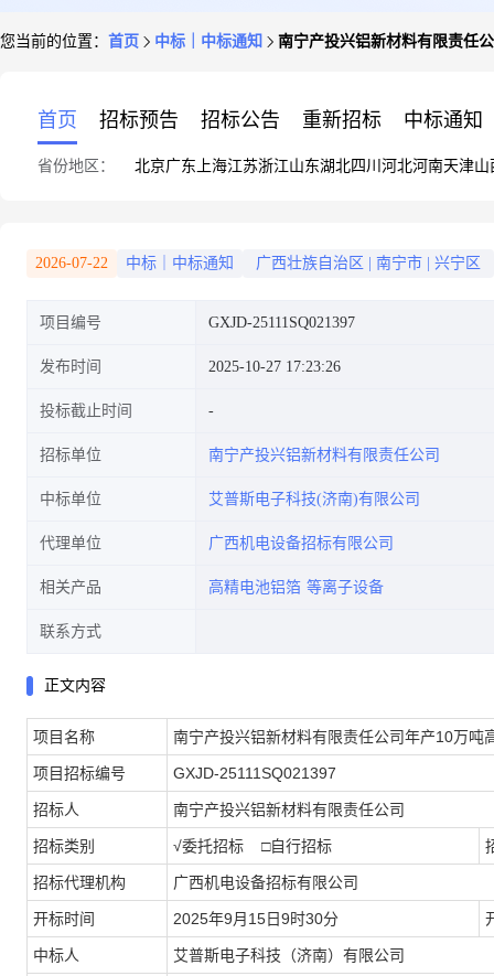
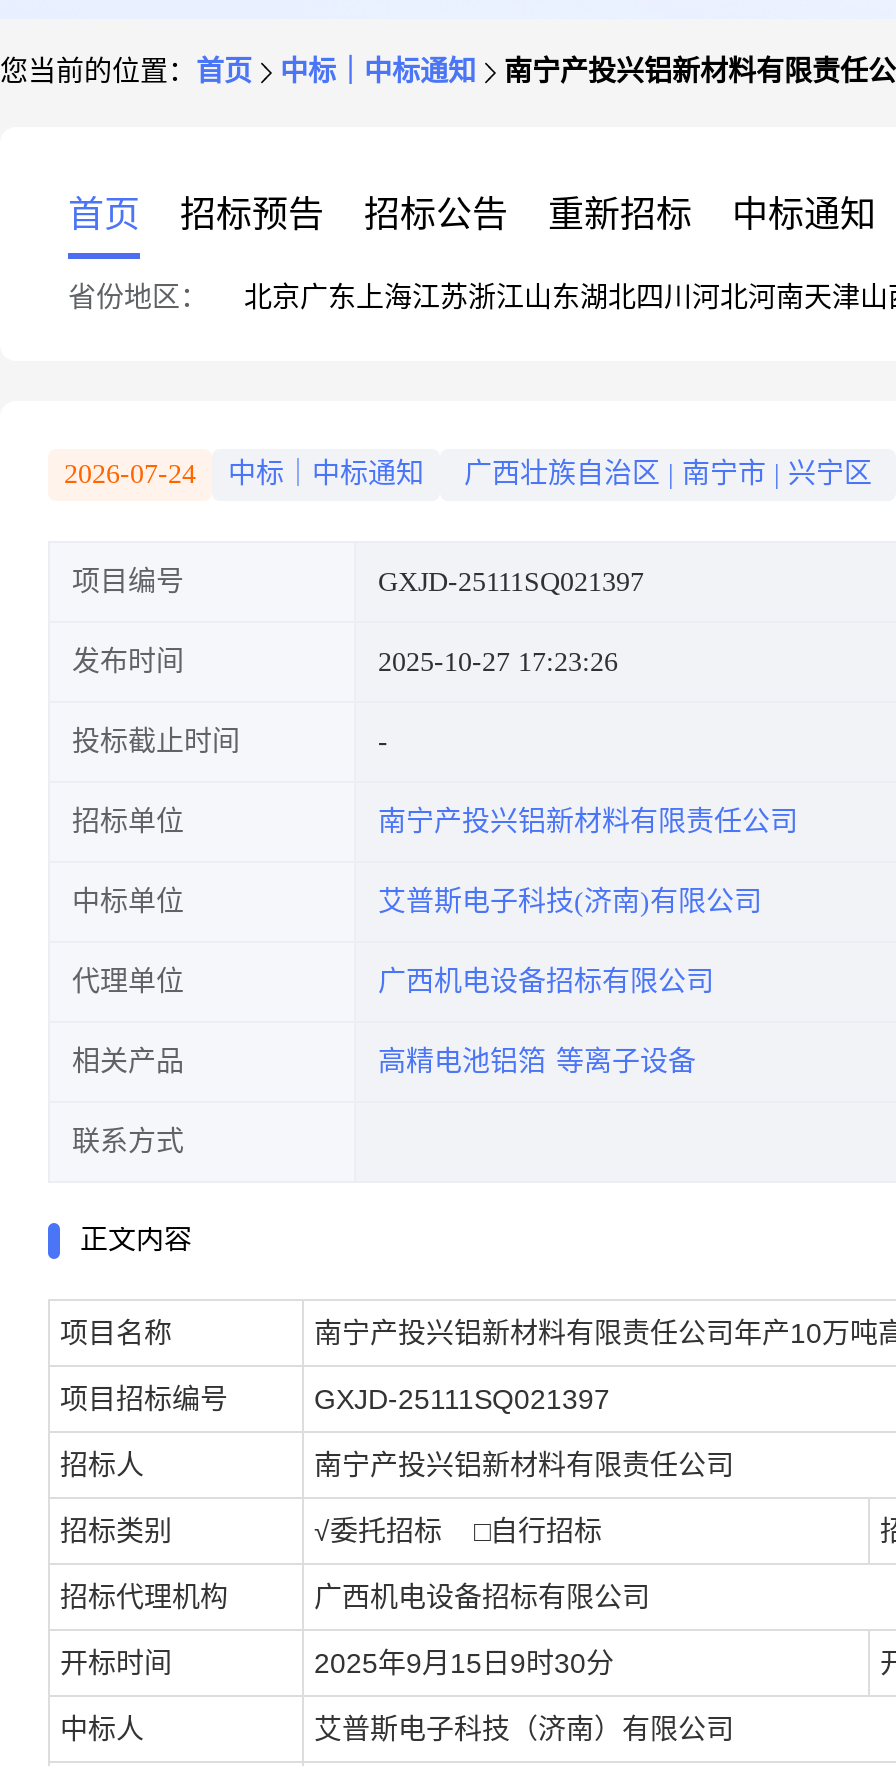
- 2026-07-22
+ 2026-07-24
